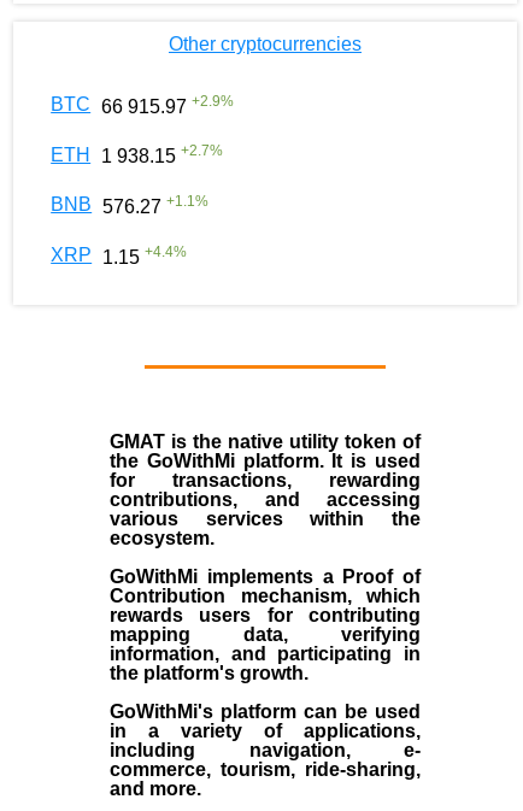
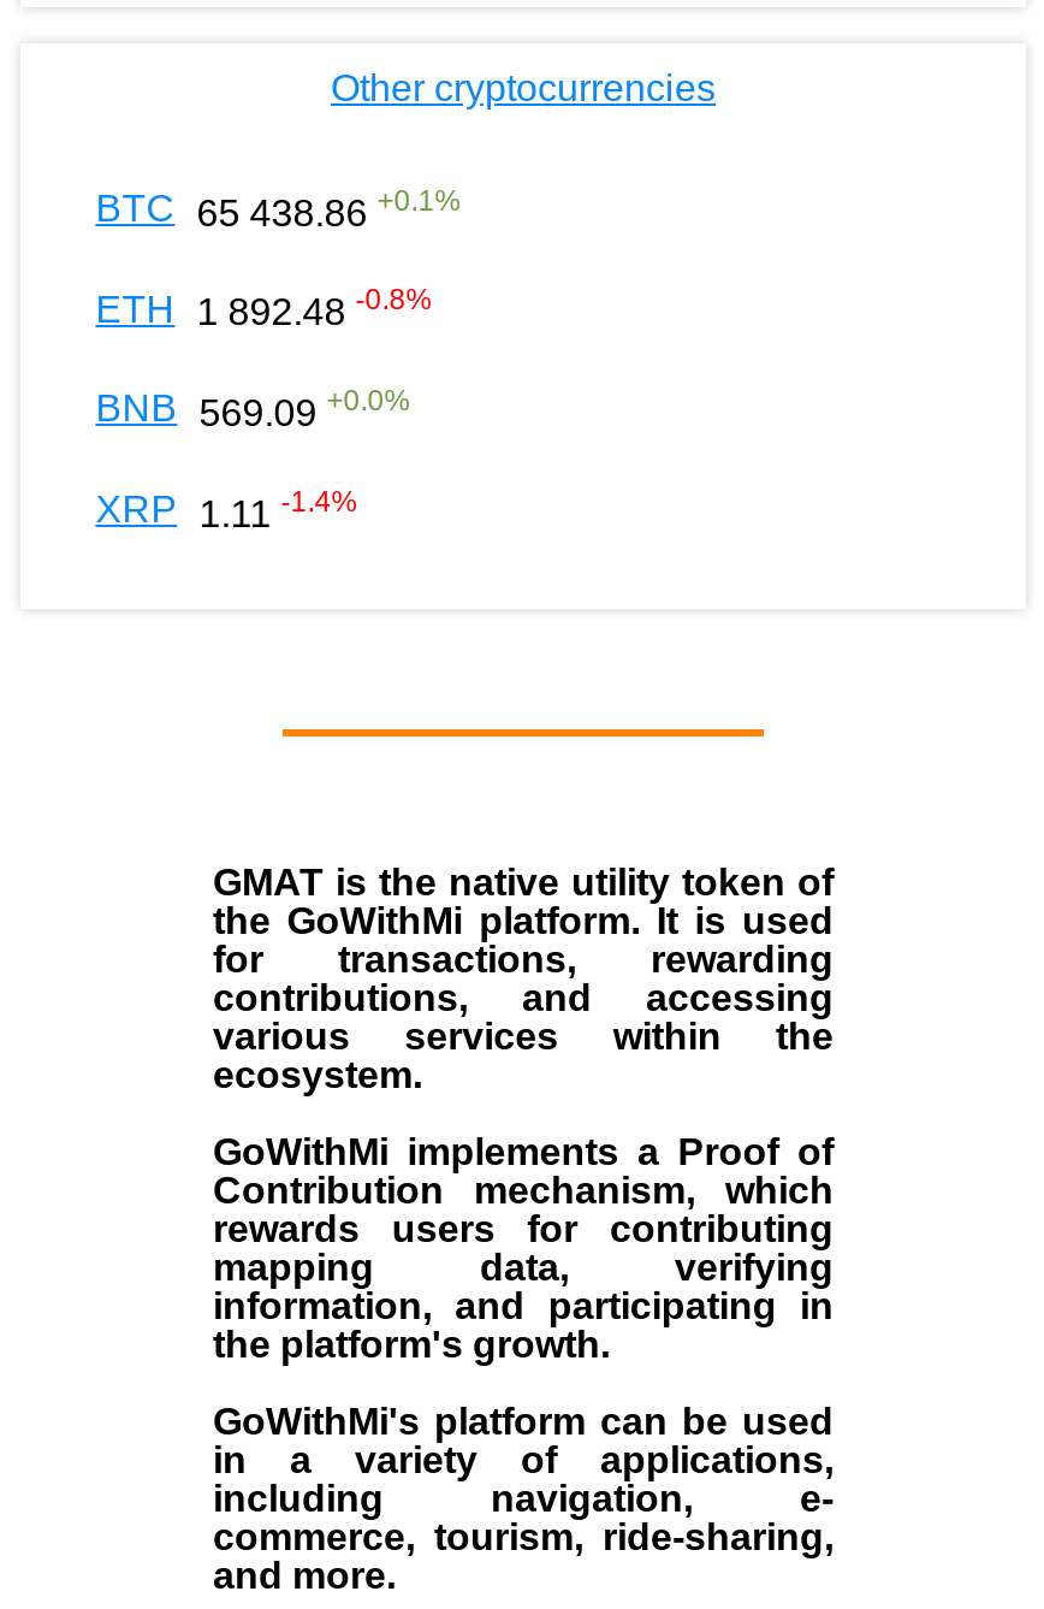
- BTC 66 915.97 +2.9%
+ BTC 65 438.86 +0.1%

- ETH 1 938.15 +2.7%
+ ETH 1 892.48 -0.8%

- BNB 576.27 +1.1%
+ BNB 569.09 +0.0%

- XRP 1.15 +4.4%
+ XRP 1.11 -1.4%
